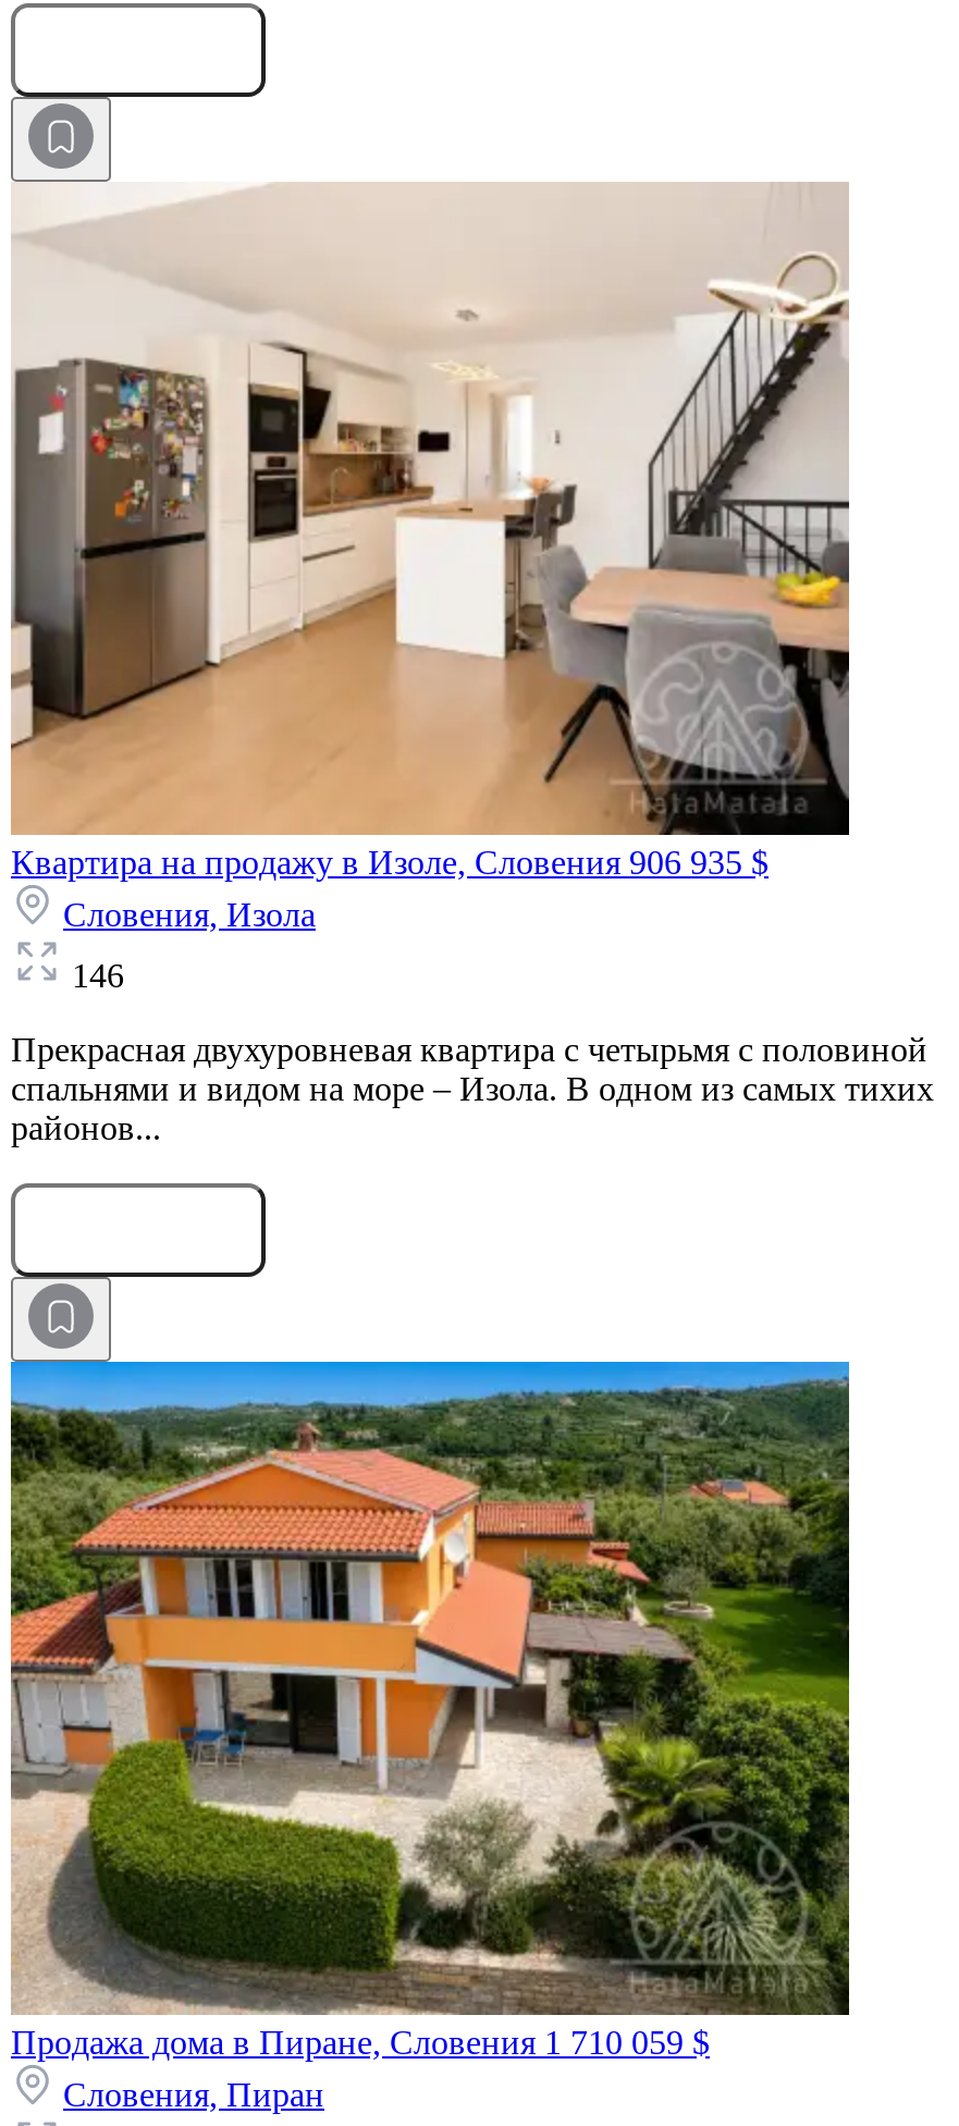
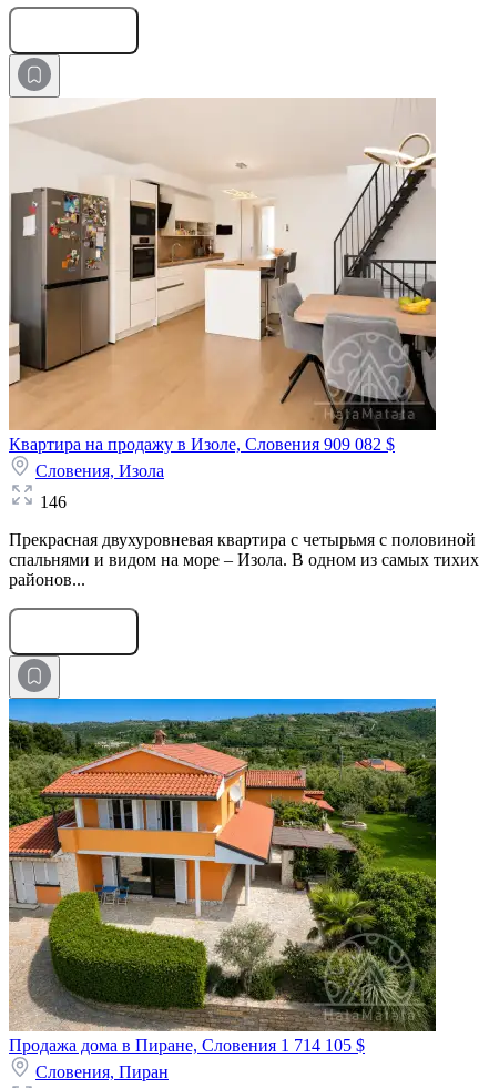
- Квартира на продажу в Изоле, Словения 906 935 $
+ Квартира на продажу в Изоле, Словения 909 082 $

- Продажа дома в Пиране, Словения 1 710 059 $
+ Продажа дома в Пиране, Словения 1 714 105 $
